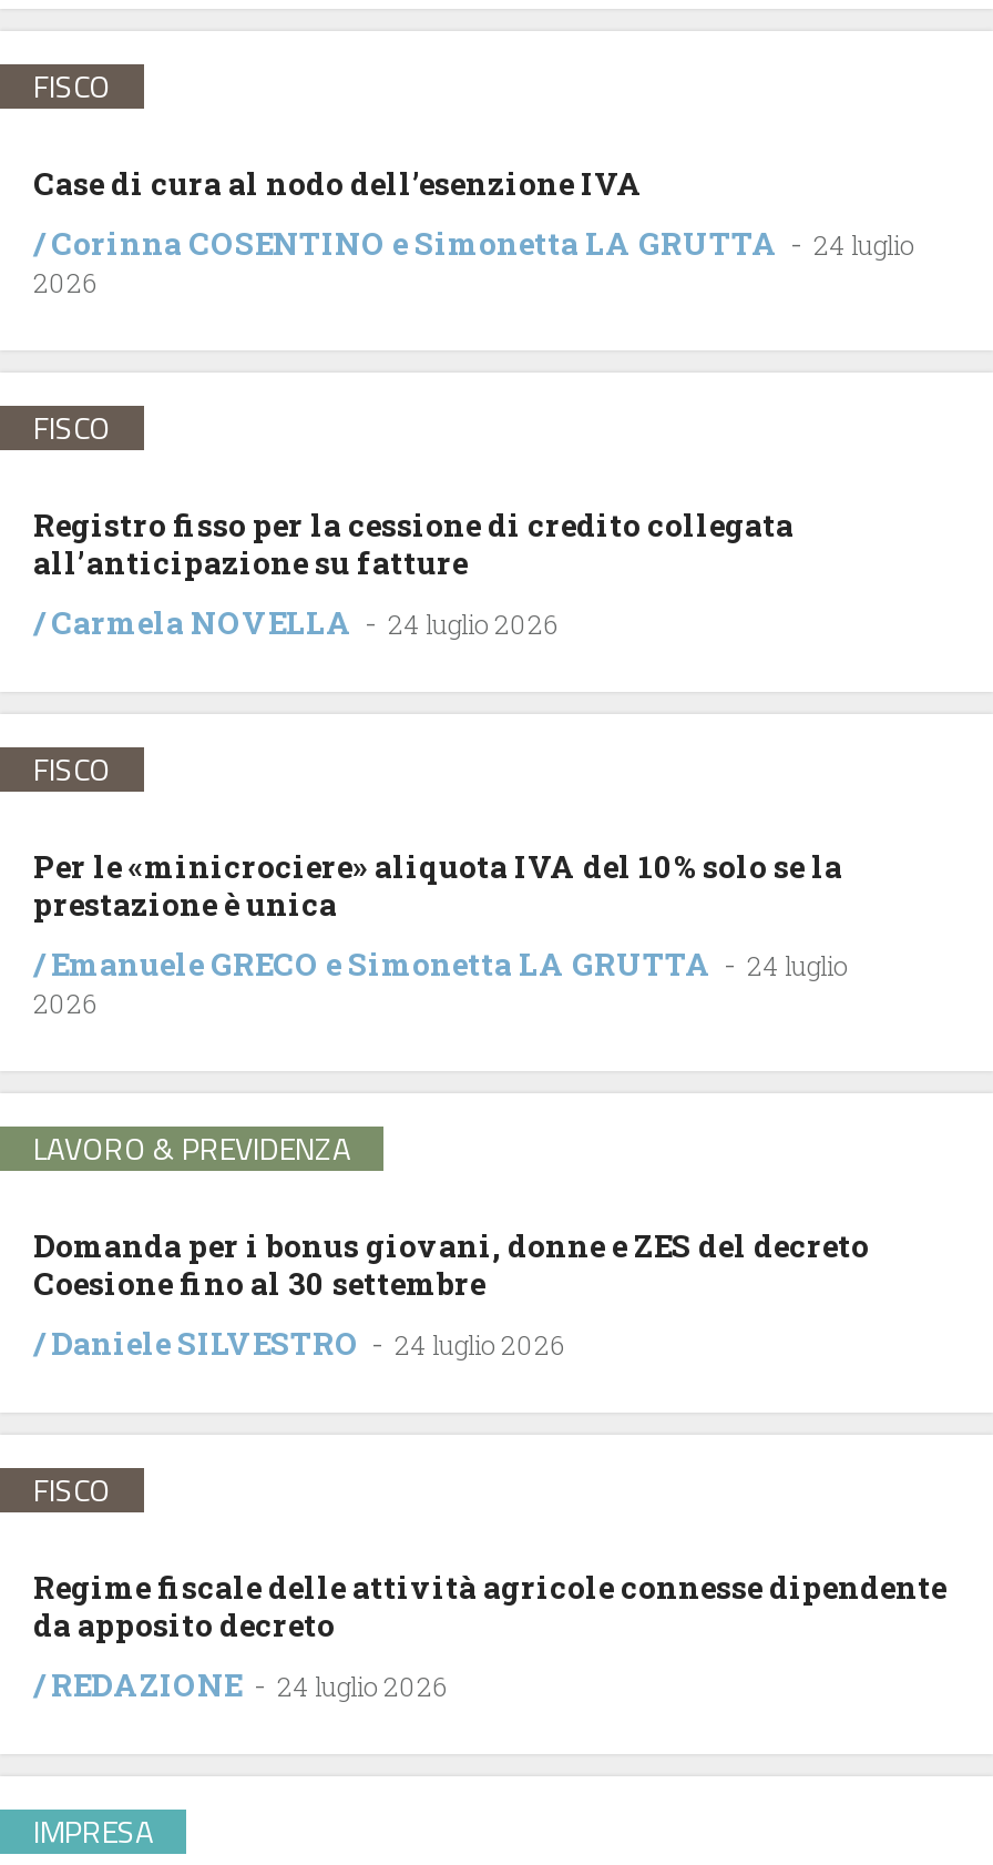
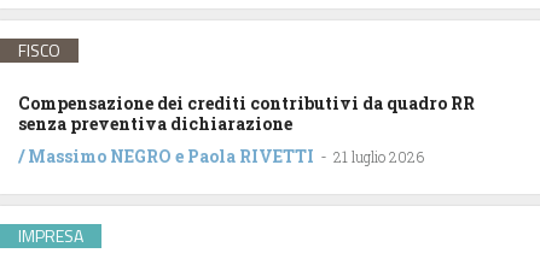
- Case di cura al nodo dell’esenzione IVA
- /Corinna COSENTINO e Simonetta LA GRUTTA - 24 luglio
- 2026
- FISCO
- Registro fisso per la cessione di credito collegata
- all’anticipazione su fatture
- /Carmela NOVELLA - 24 luglio 2026
- FISCO
- Per le «minicrociere» aliquota IVA del 10% solo se la
- prestazione è unica
- /Emanuele GRECO e Simonetta LA GRUTTA - 24 luglio
- 2026
- LAVORO & PREVIDENZA
- Domanda per i bonus giovani, donne e ZES del decreto
- Coesione fino al 30 settembre
- /Daniele SILVESTRO - 24 luglio 2026
- FISCO
- Regime fiscale delle attività agricole connesse dipendente
- da apposito decreto
- /REDAZIONE - 24 luglio 2026
+ Compensazione dei crediti contributivi da quadro RR
+ senza preventiva dichiarazione
+ /Massimo NEGRO e Paola RIVETTI - 21 luglio 2026
